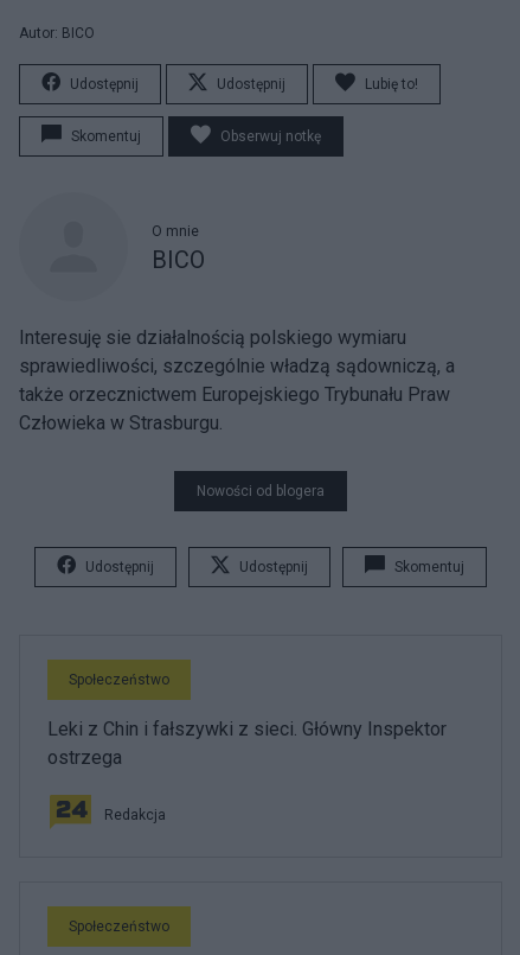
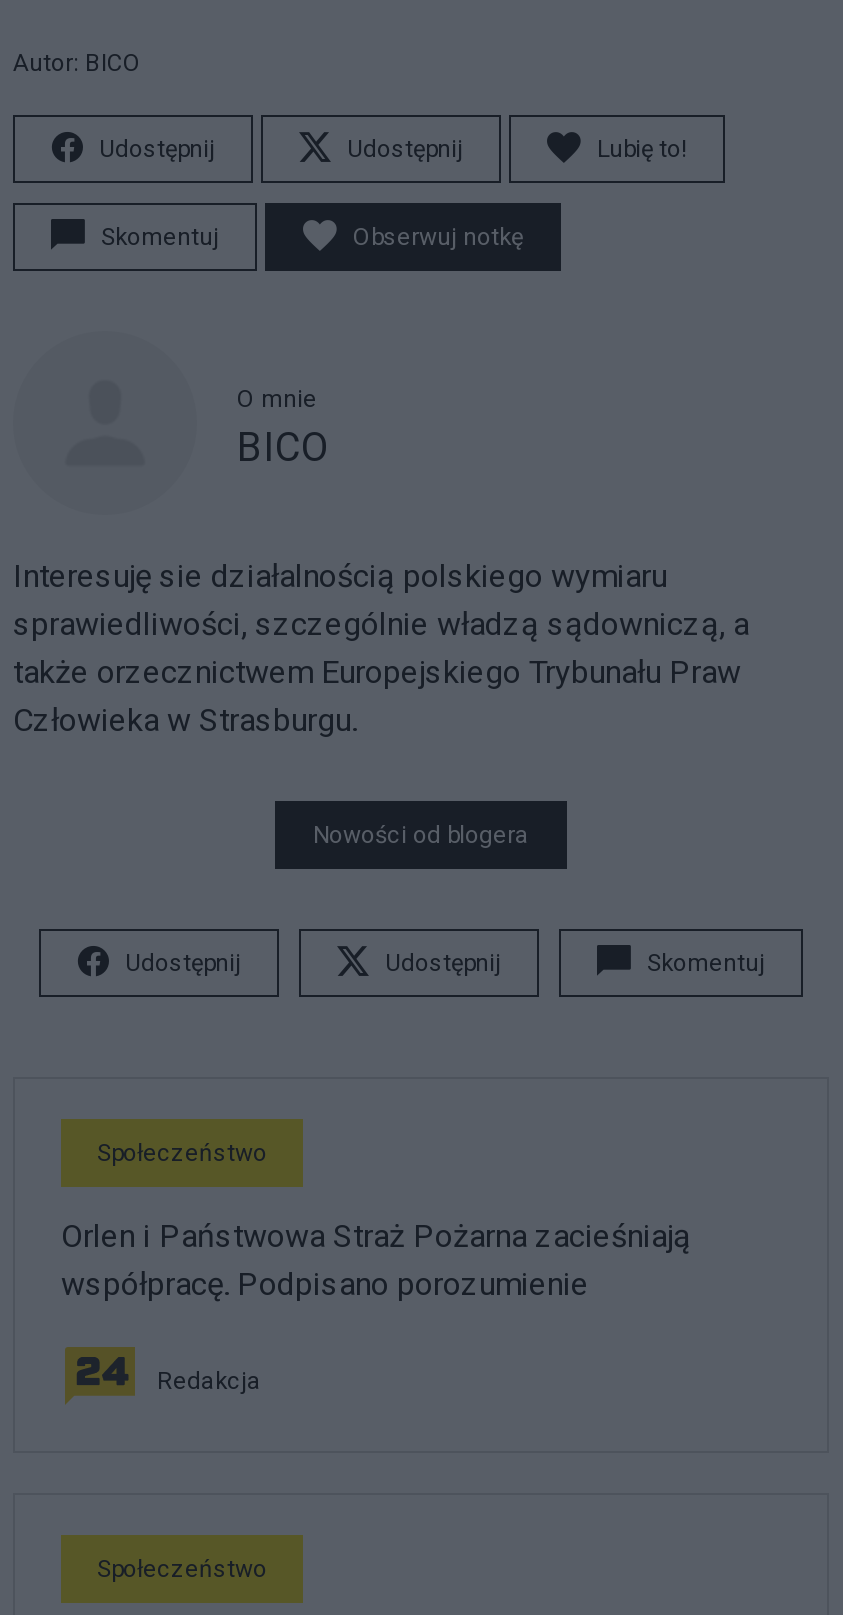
- Leki z Chin i fałszywki z sieci. Główny Inspektor
- ostrzega
+ Orlen i Państwowa Straż Pożarna zacieśniają
+ współpracę. Podpisano porozumienie
